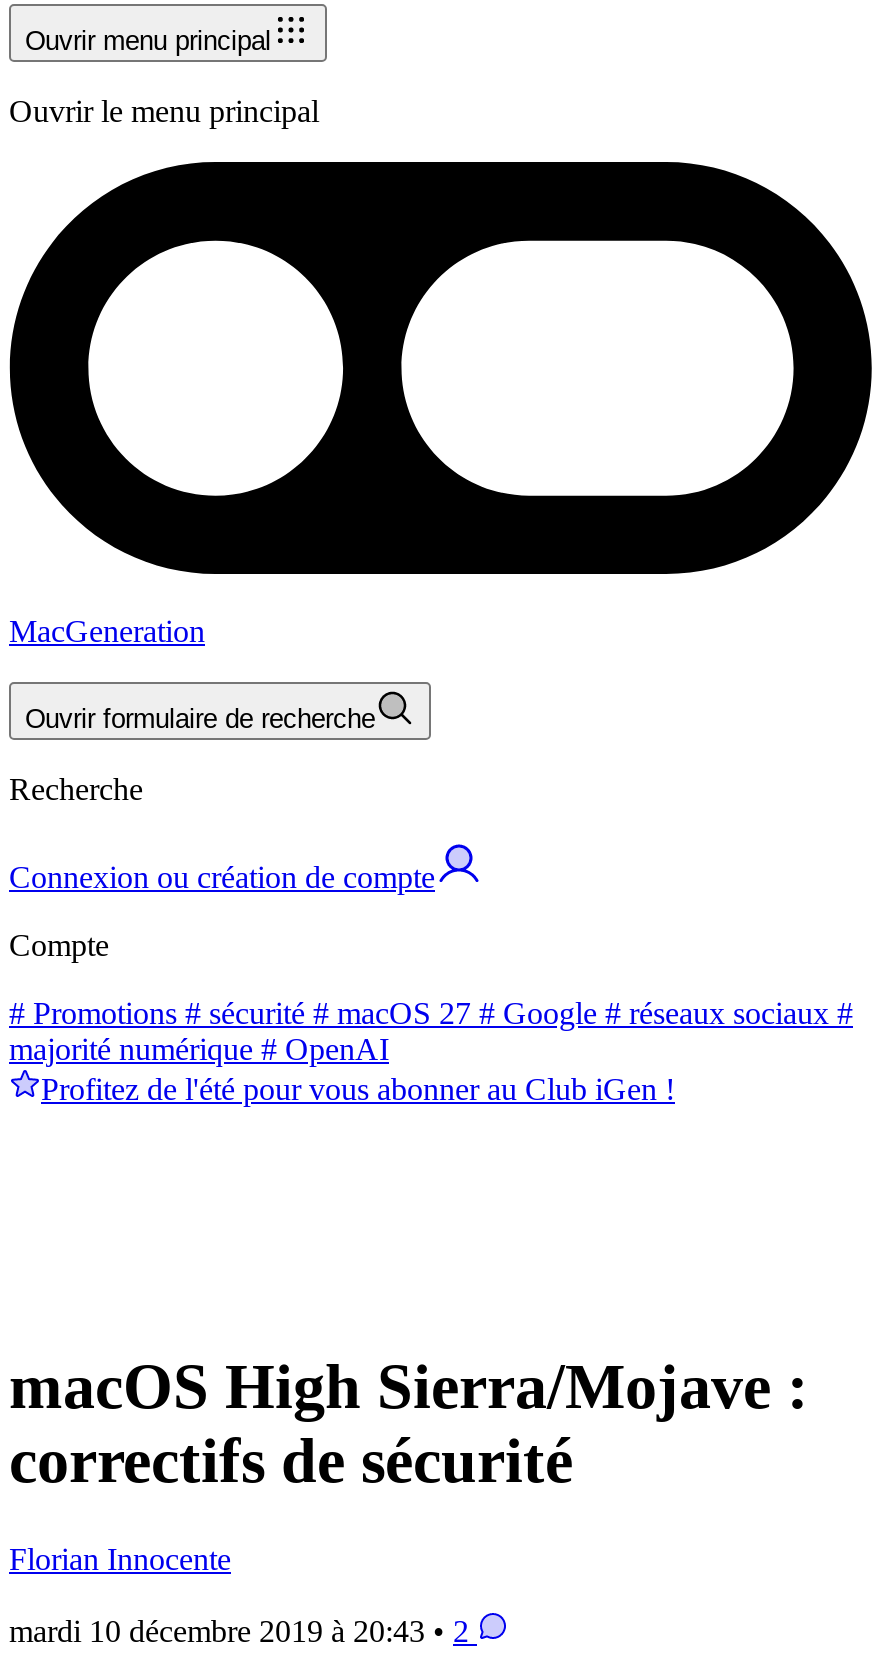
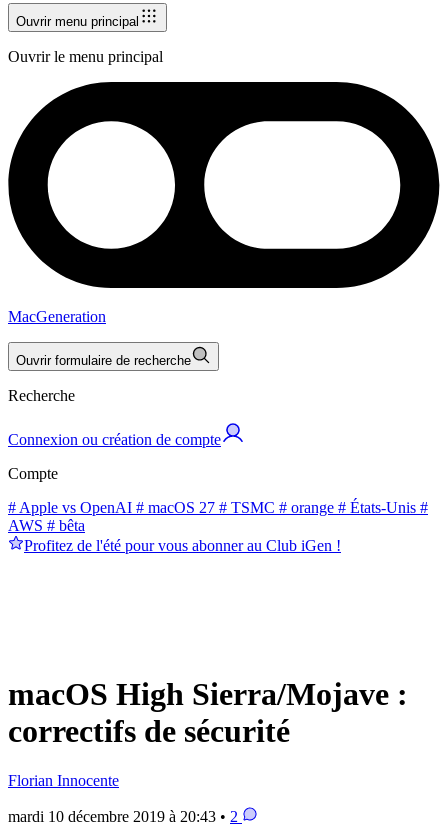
- # Promotions # sécurité # macOS 27 # Google # réseaux sociaux #
- majorité numérique # OpenAI
+ # Apple vs OpenAI # macOS 27 # TSMC # orange # États-Unis #
+ AWS # bêta
